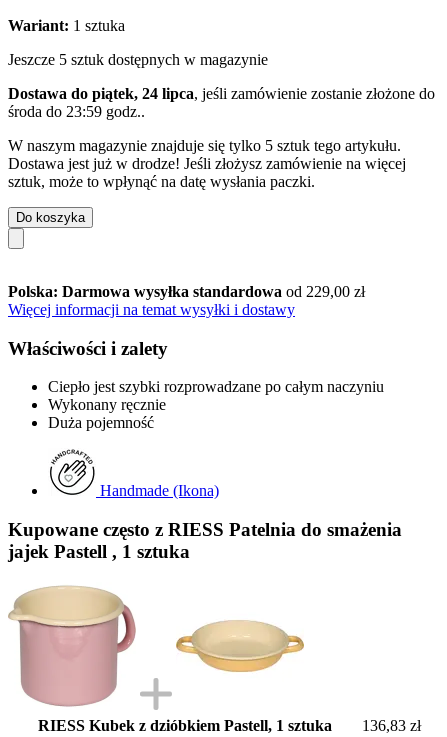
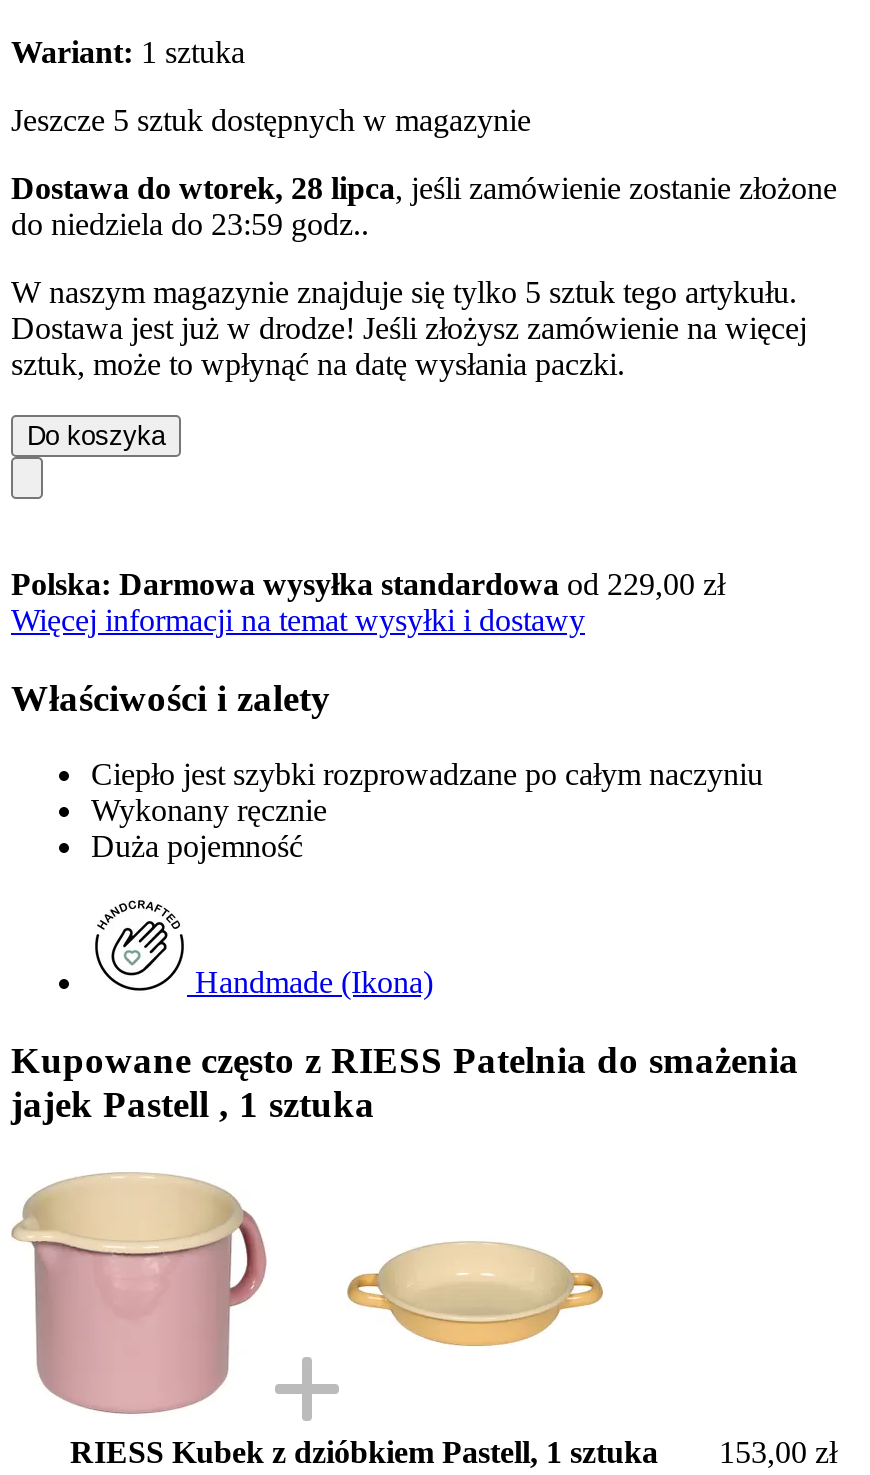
- Dostawa do piątek, 24 lipca, jeśli zamówienie zostanie złożone do
- środa do 23:59 godz..
+ Dostawa do wtorek, 28 lipca, jeśli zamówienie zostanie złożone
+ do niedziela do 23:59 godz..

- RIESS Kubek z dzióbkiem Pastell, 1 sztuka 136,83 zł
+ RIESS Kubek z dzióbkiem Pastell, 1 sztuka 153,00 zł
